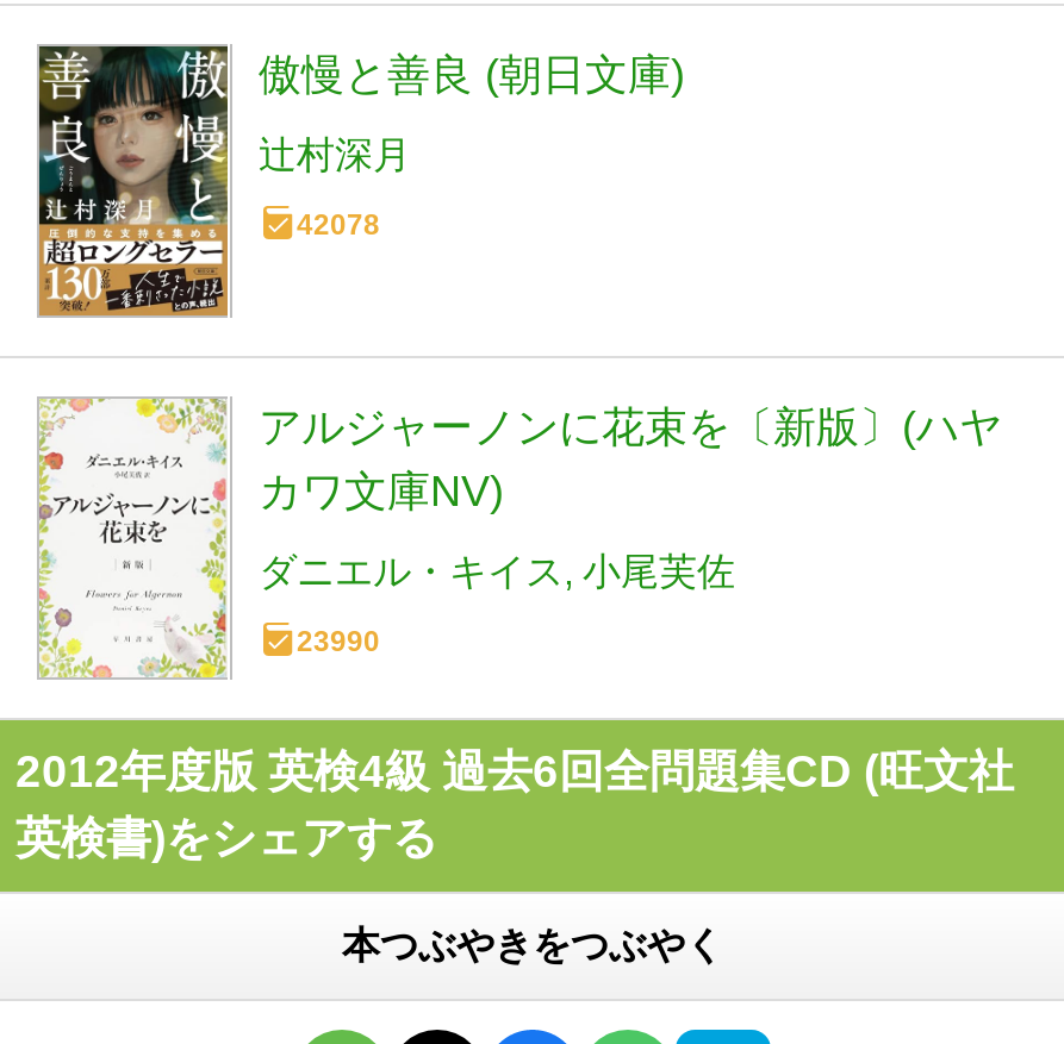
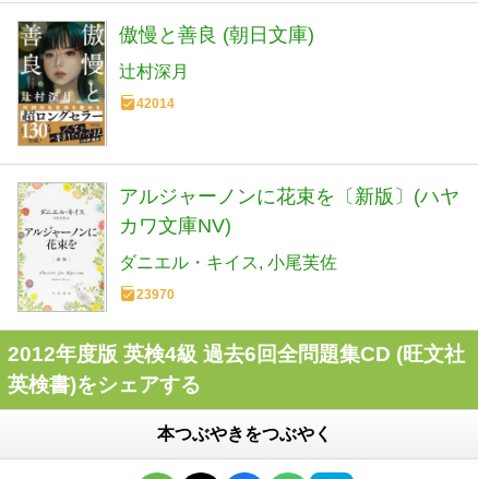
- 42078
+ 42014

- 23990
+ 23970
